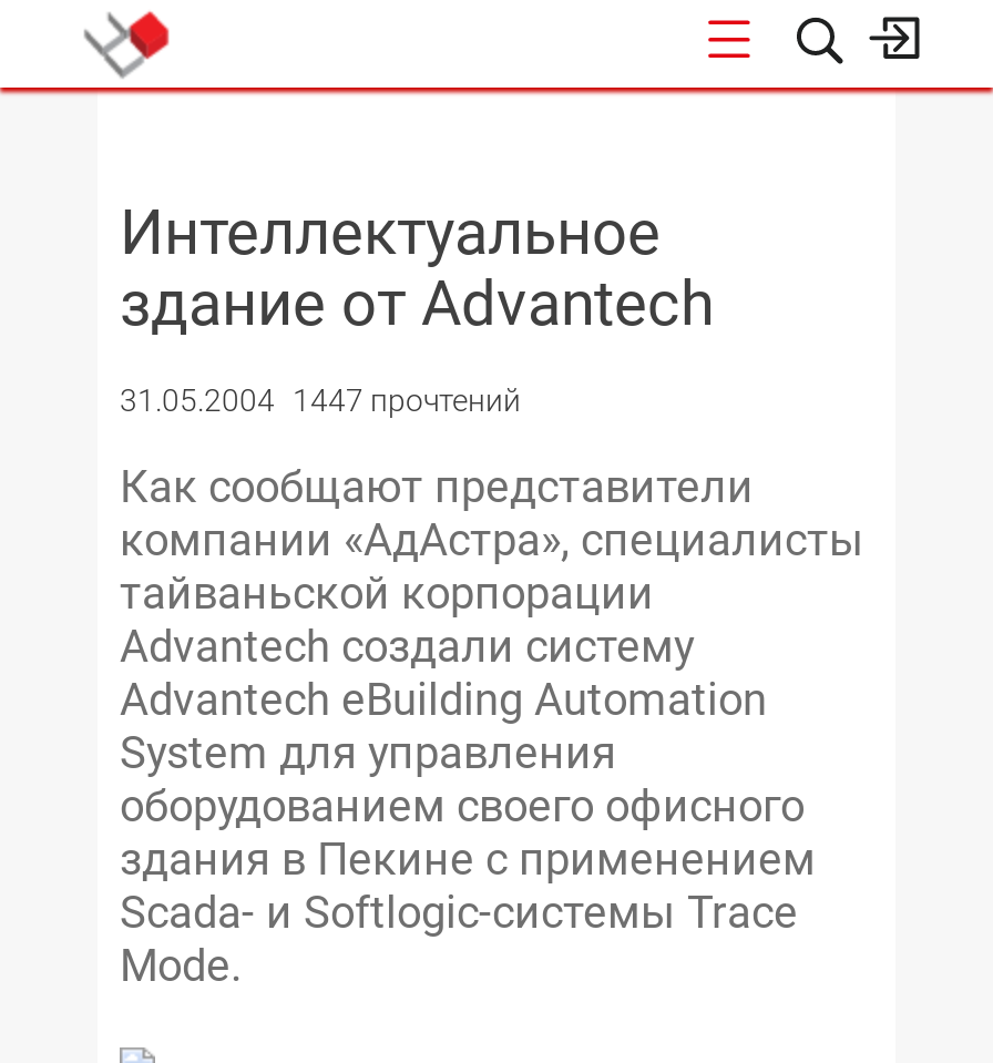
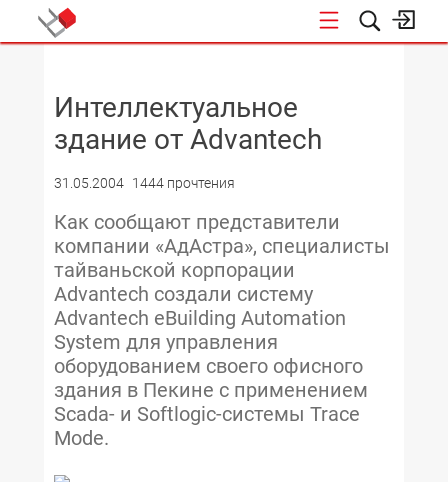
- 31.05.2004 1447 прочтений
+ 31.05.2004 1444 прочтения
